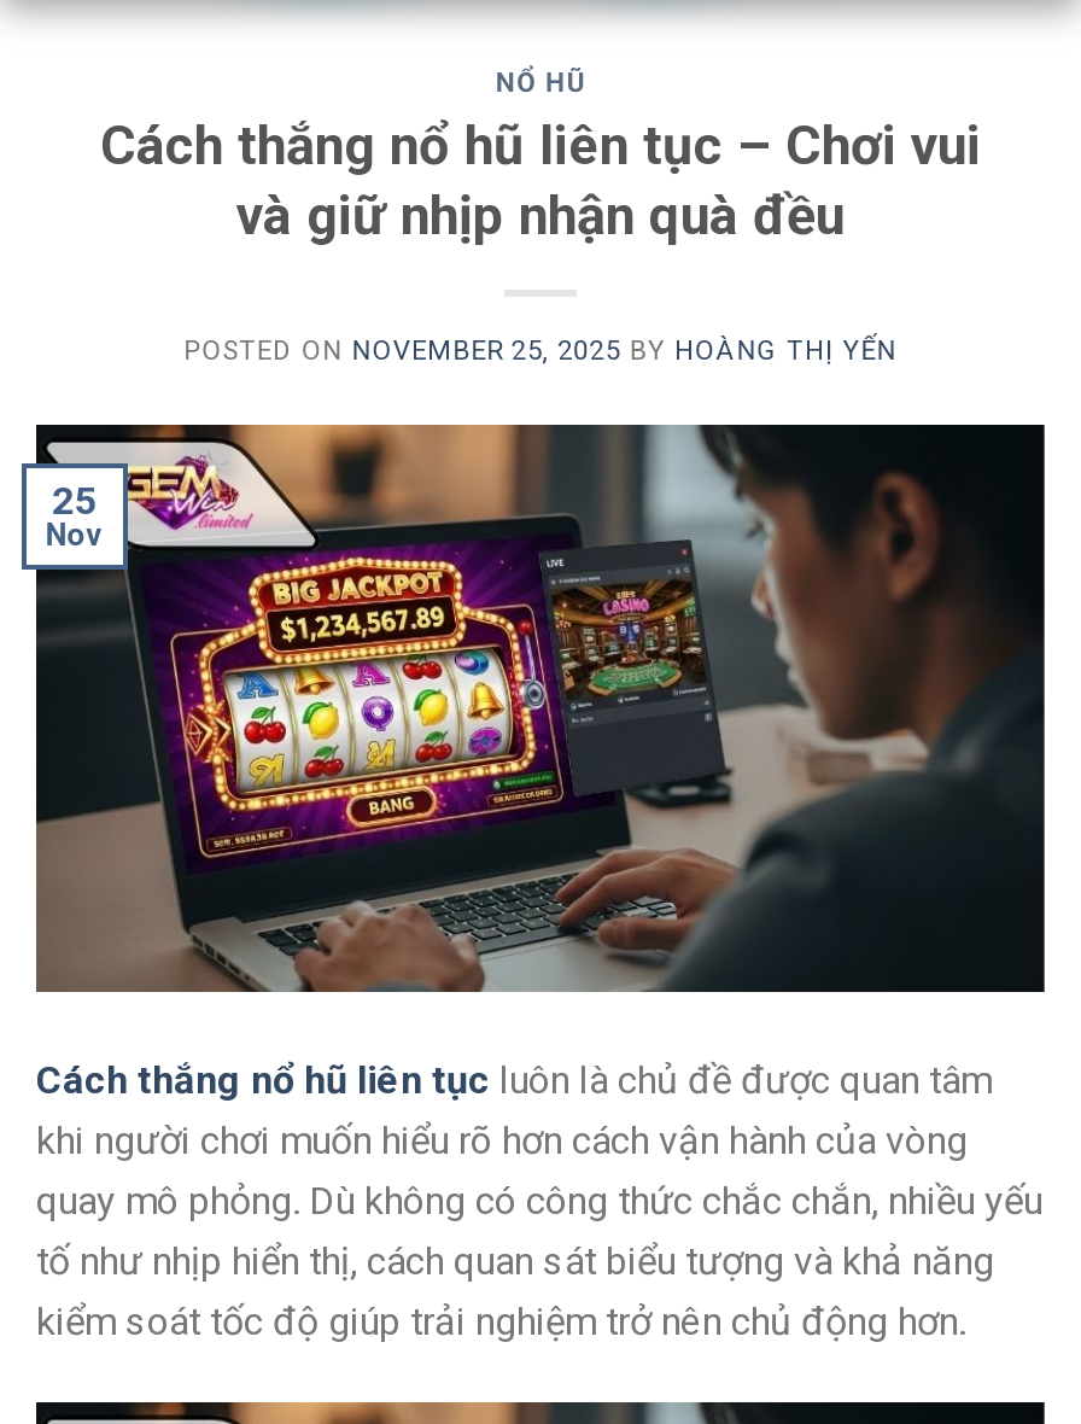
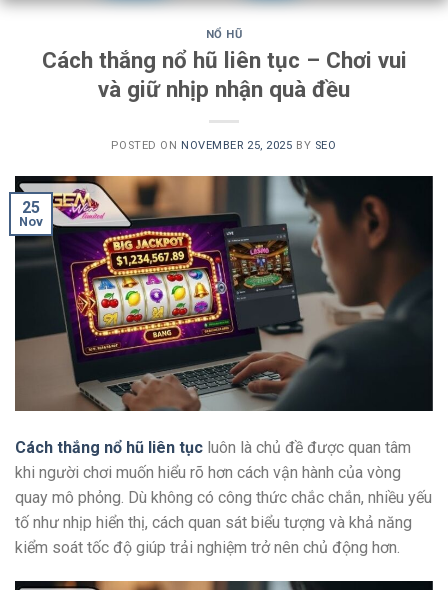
- POSTED ON NOVEMBER 25, 2025 BY HOÀNG THỊ YẾN
+ POSTED ON NOVEMBER 25, 2025 BY SEO
